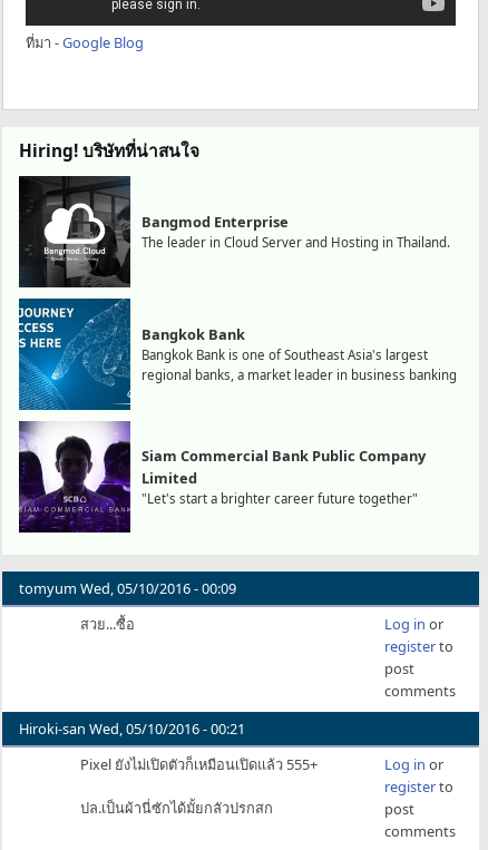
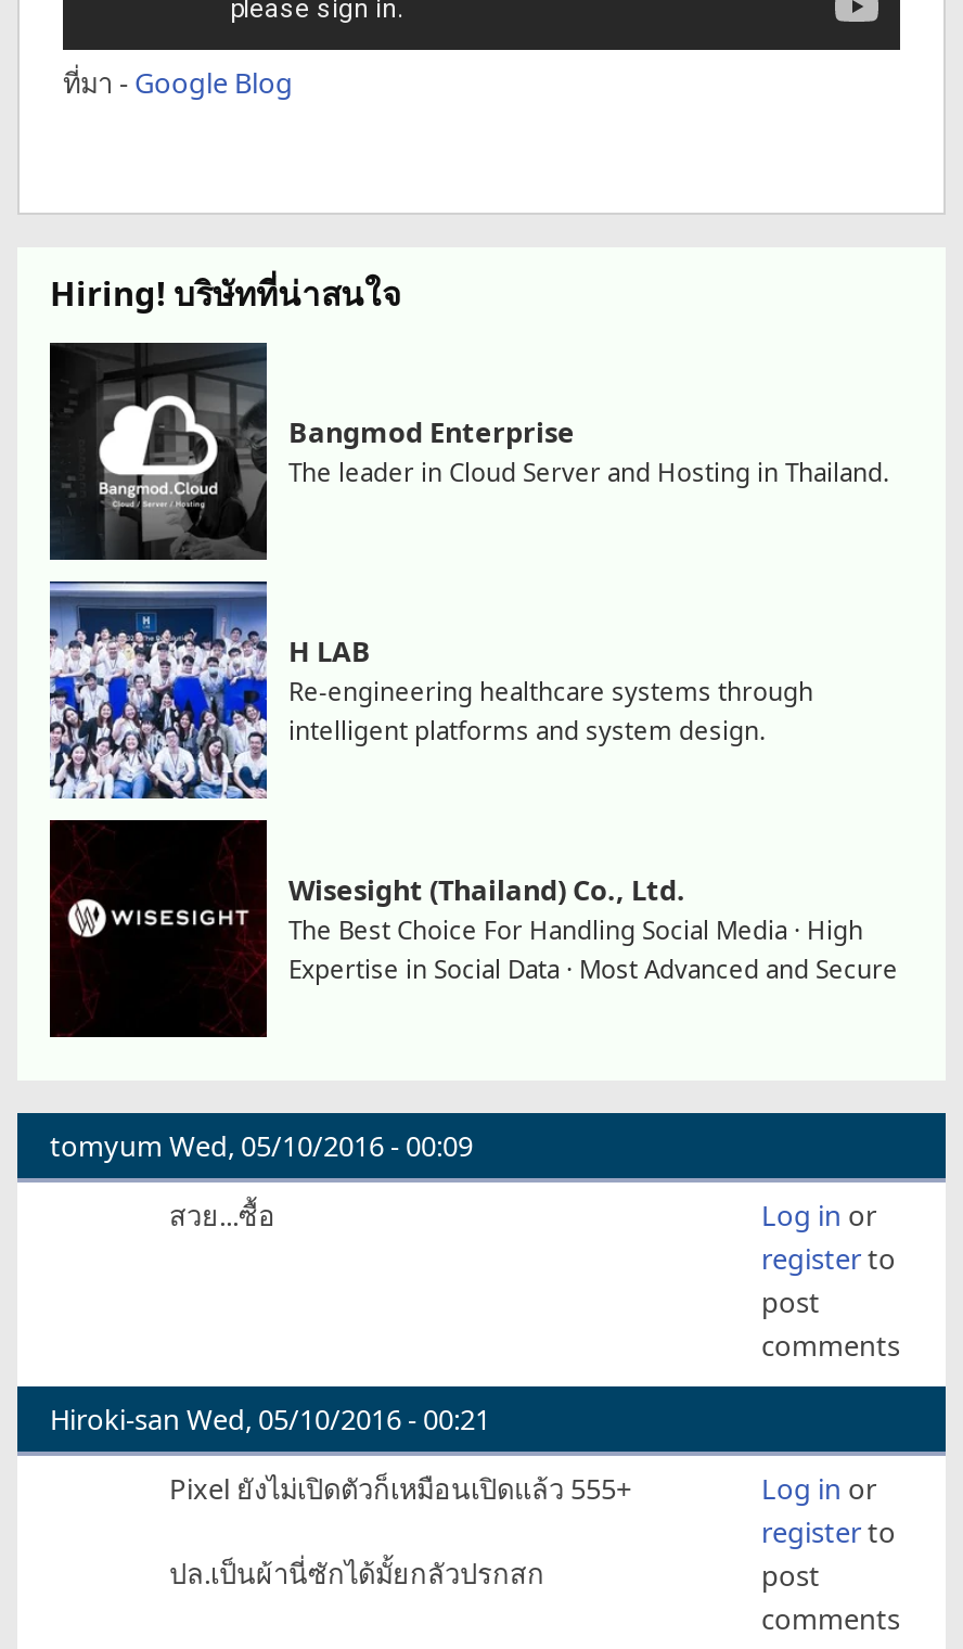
- [image]
- Bangkok Bank
- Bangkok Bank is one of Southeast Asia's largest
- regional banks, a market leader in business banking
+ [image]
+ H LAB
+ Re-engineering healthcare systems through
+ intelligent platforms and system design.

- [image]
- Siam Commercial Bank Public Company
- Limited
- "Let's start a brighter career future together"
+ [image]
+ Wisesight (Thailand) Co., Ltd.
+ The Best Choice For Handling Social Media · High
+ Expertise in Social Data · Most Advanced and Secure
